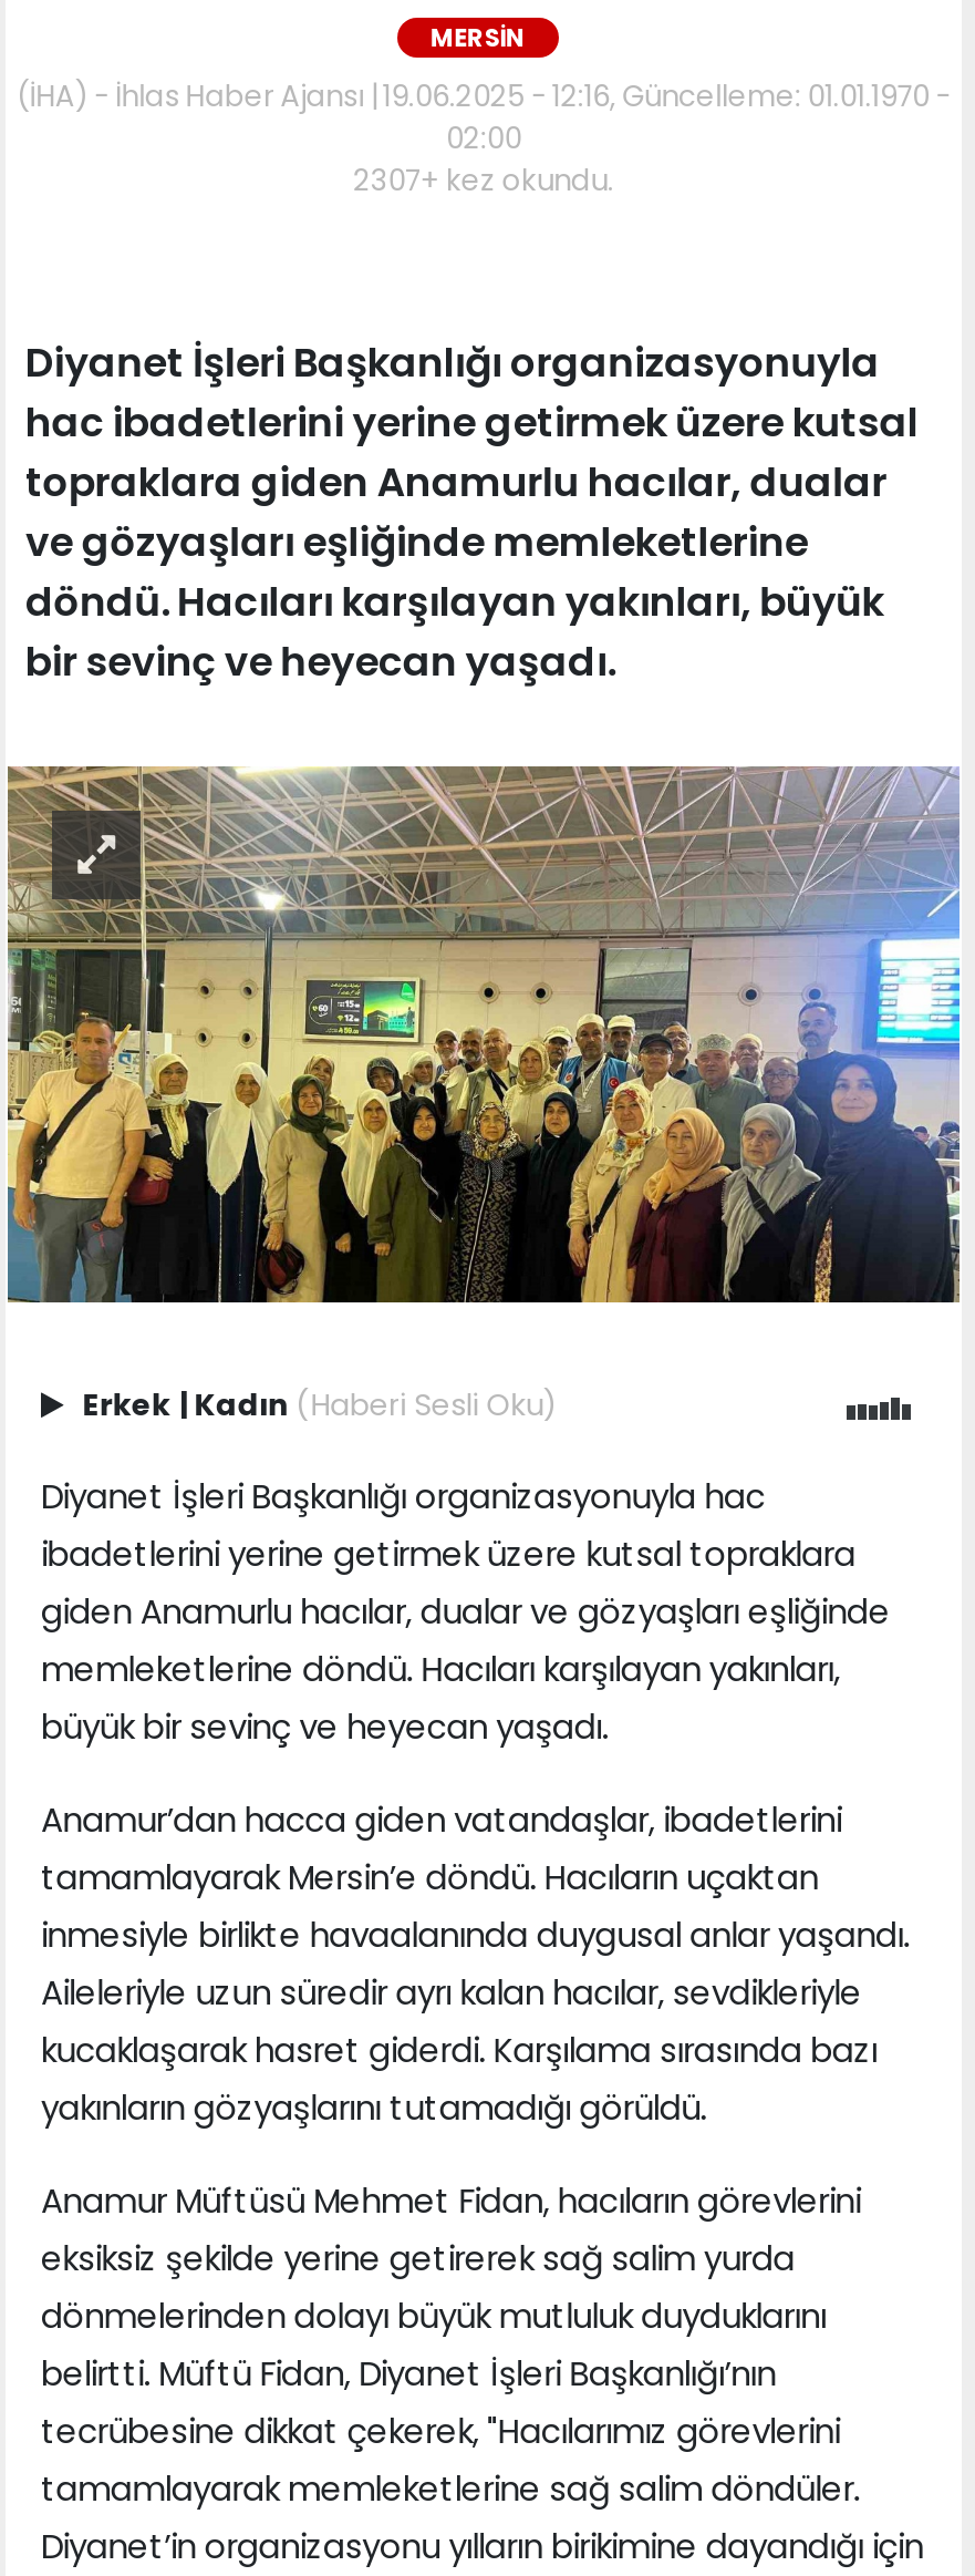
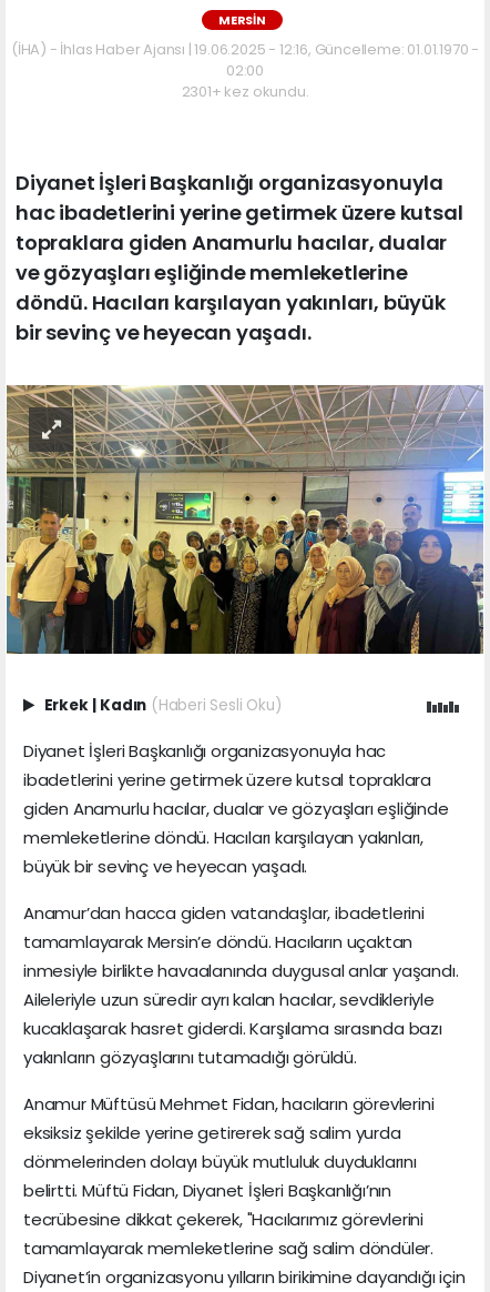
- 2307+ kez okundu.
+ 2301+ kez okundu.
